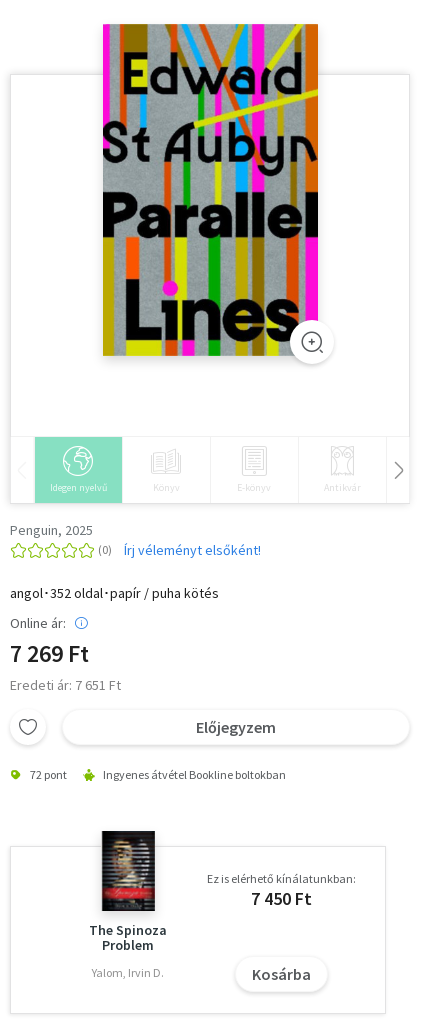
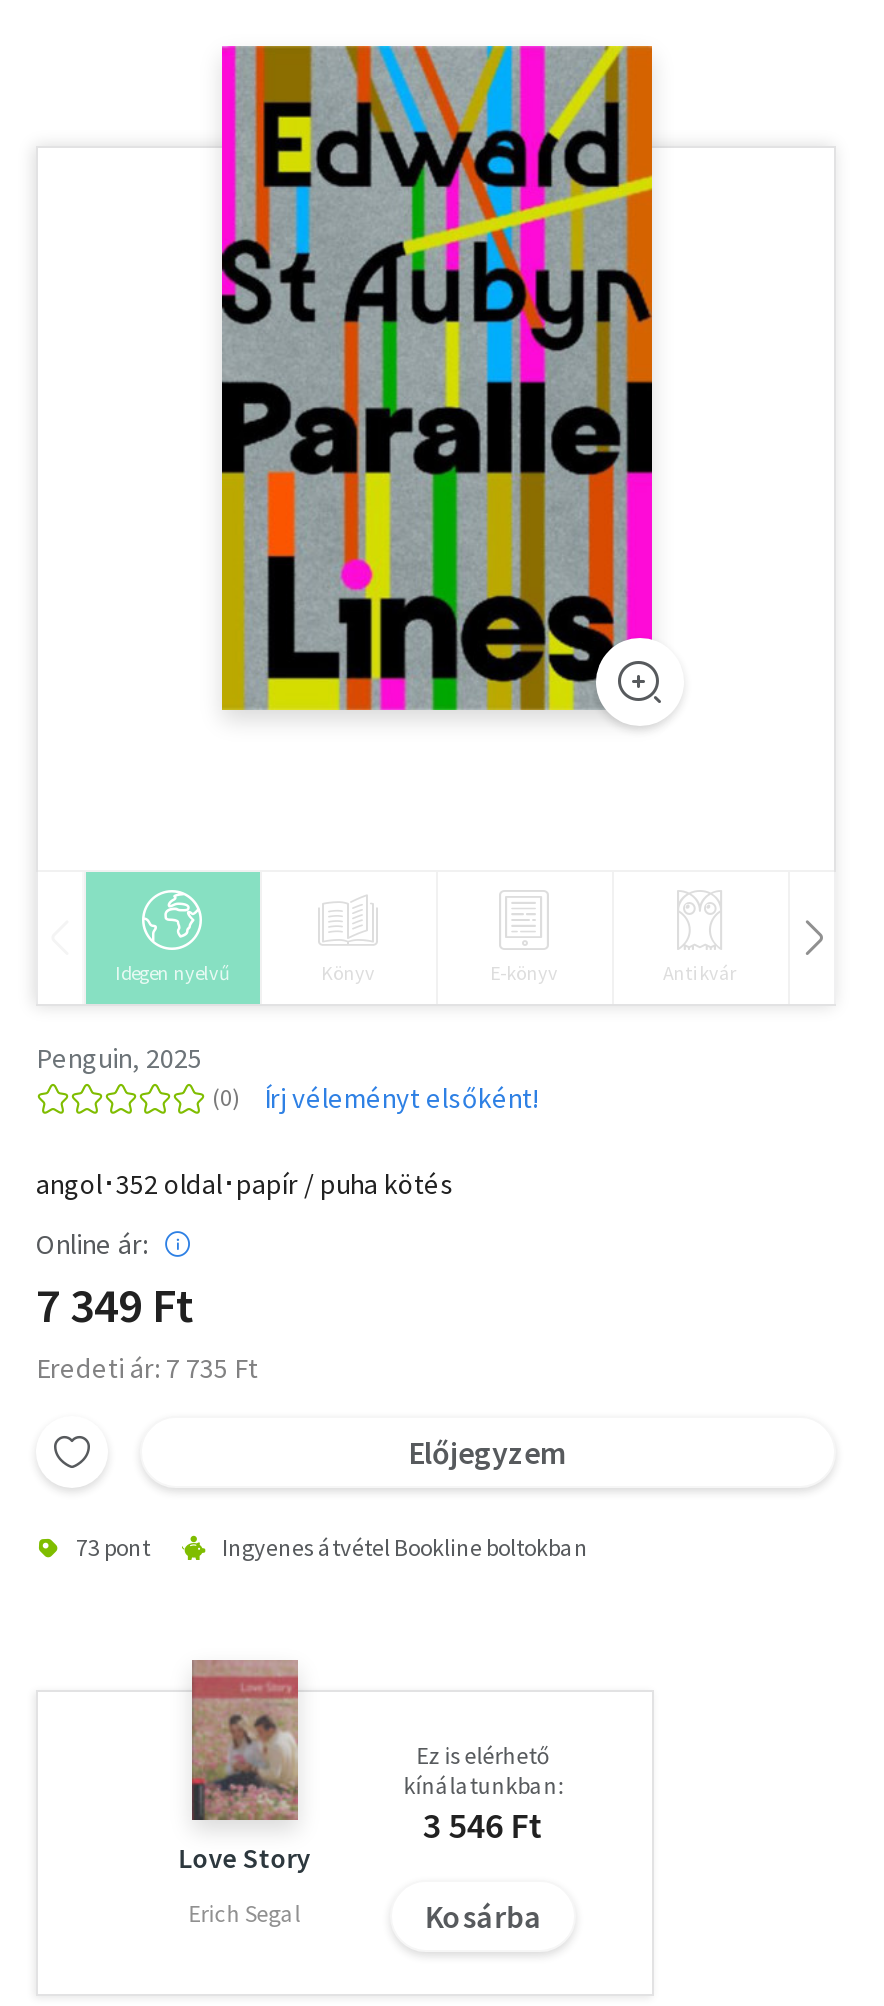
- 7 269 Ft
+ 7 349 Ft

- Eredeti ár: 7 651 Ft
+ Eredeti ár: 7 735 Ft

- 72 pont
+ 73 pont

- [image]
- The Spinoza
- Problem
+ [image]
+ Love Story

- Ez is elérhető kínálatunkban:
- 7 450 Ft
+ Ez is elérhető
+ kínálatunkban:
+ 3 546 Ft

- Yalom, Irvin D.
+ Erich Segal
